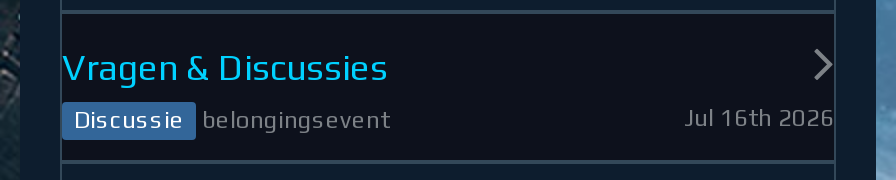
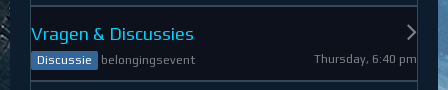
- Jul 16th 2026
+ Thursday, 6:40 pm
